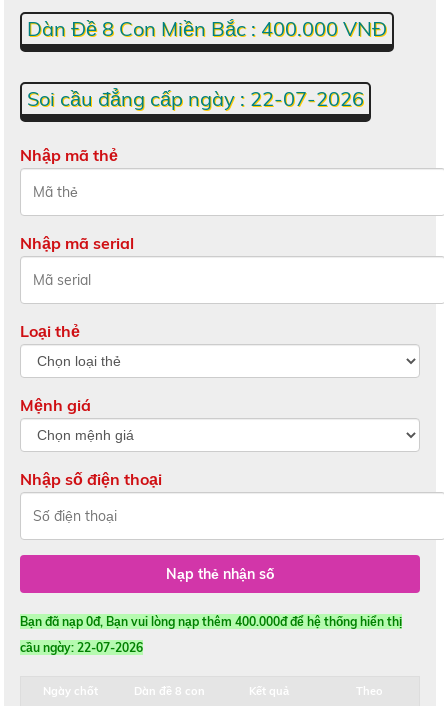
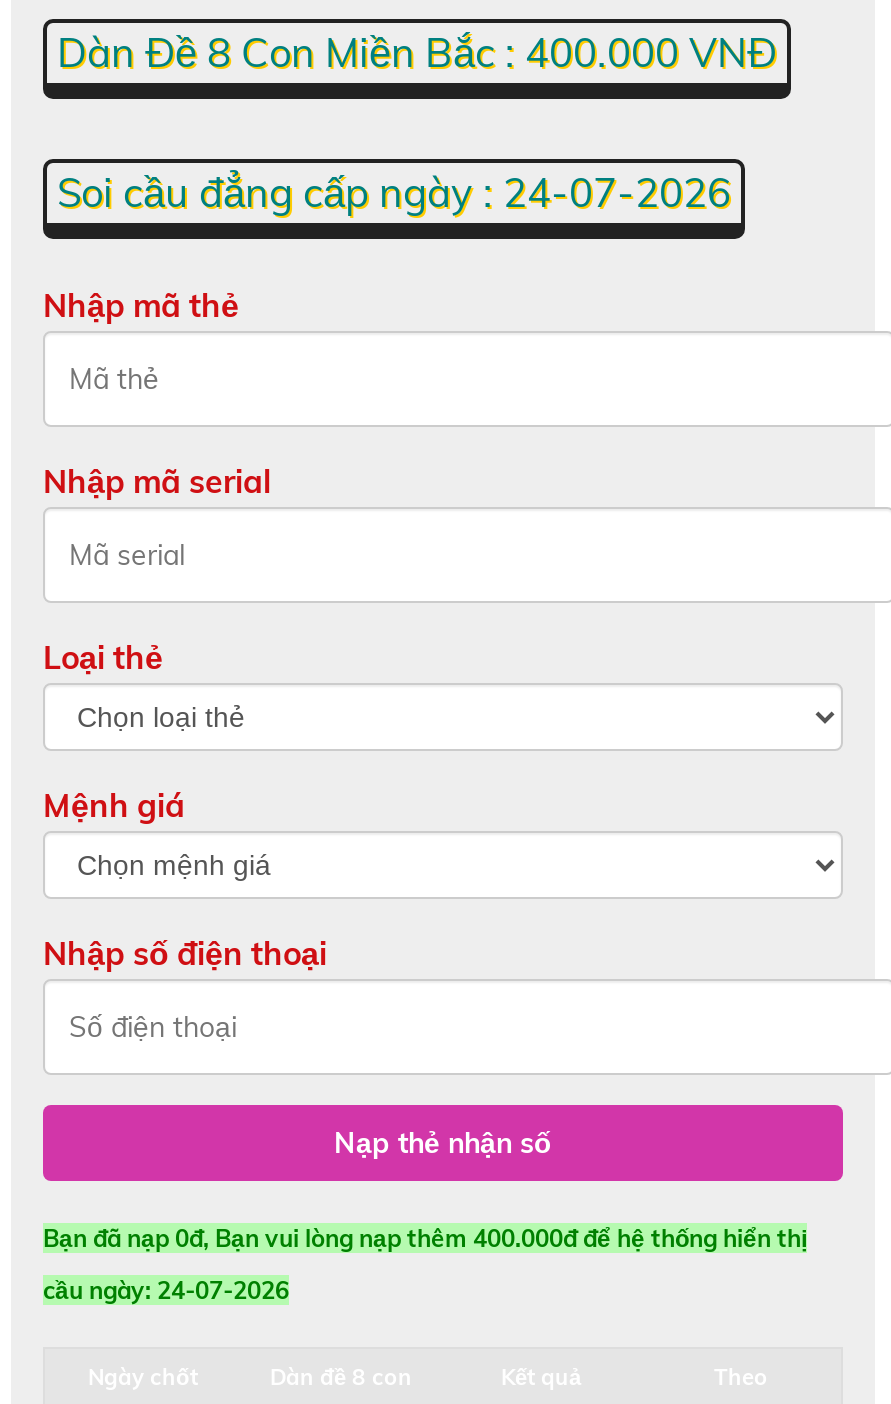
- Soi cầu đẳng cấp ngày : 22-07-2026
+ Soi cầu đẳng cấp ngày : 24-07-2026

- cầu ngày: 22-07-2026
+ cầu ngày: 24-07-2026
